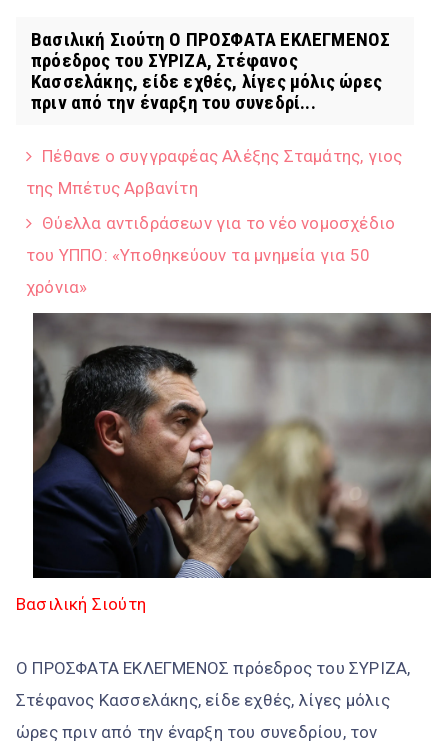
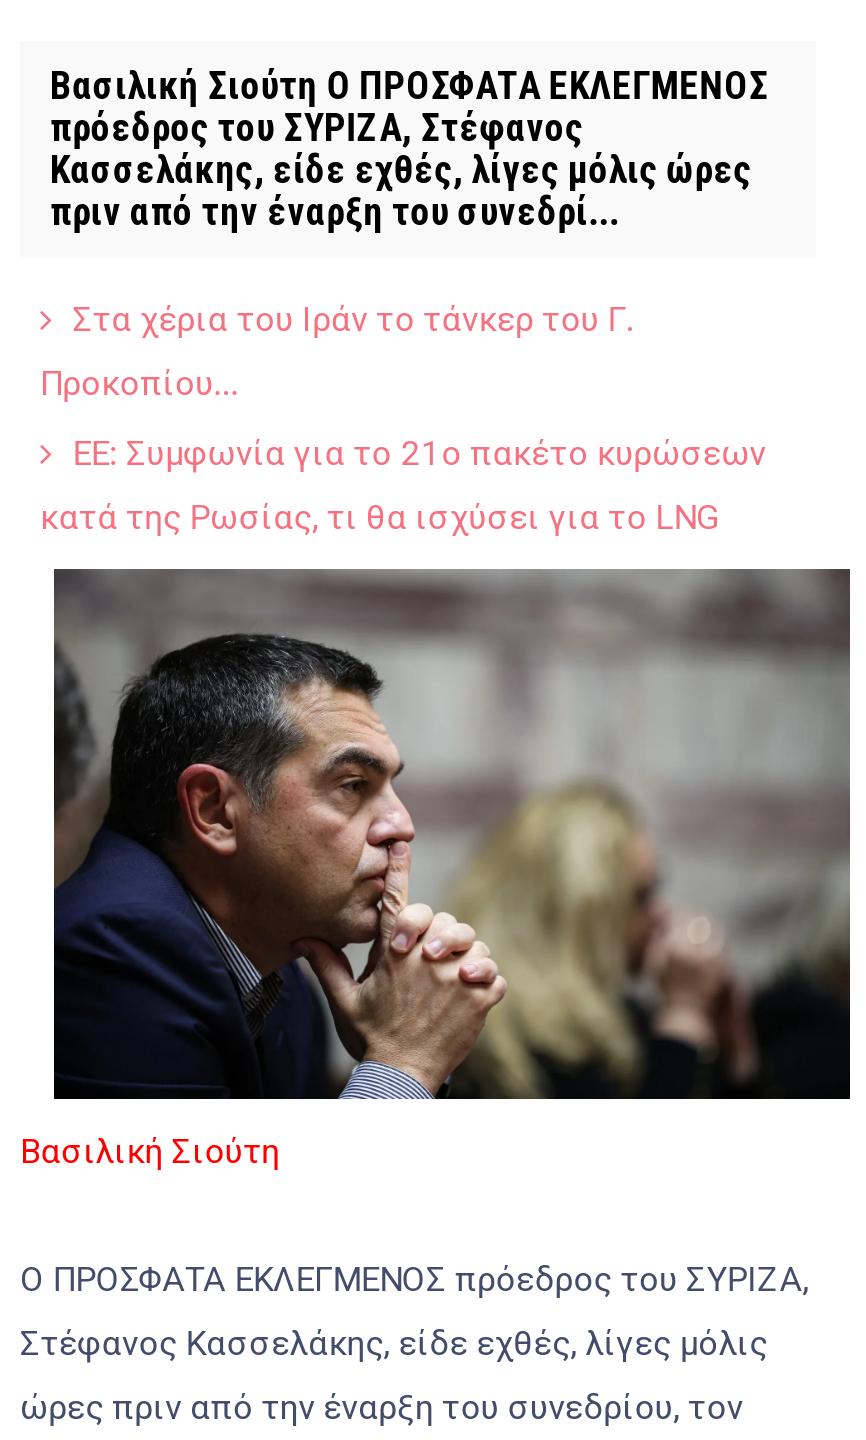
- Πέθανε ο συγγραφέας Αλέξης Σταμάτης, γιος
- της Μπέτυς Αρβανίτη
- Θύελλα αντιδράσεων για το νέο νομοσχέδιο
- του ΥΠΠΟ: «Υποθηκεύουν τα μνημεία για 50
- χρόνια»
+ Στα χέρια του Ιράν το τάνκερ του Γ.
+ Προκοπίου...
+ ΕΕ: Συμφωνία για το 21ο πακέτο κυρώσεων
+ κατά της Ρωσίας, τι θα ισχύσει για το LNG
